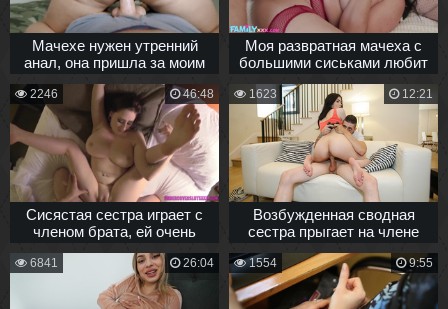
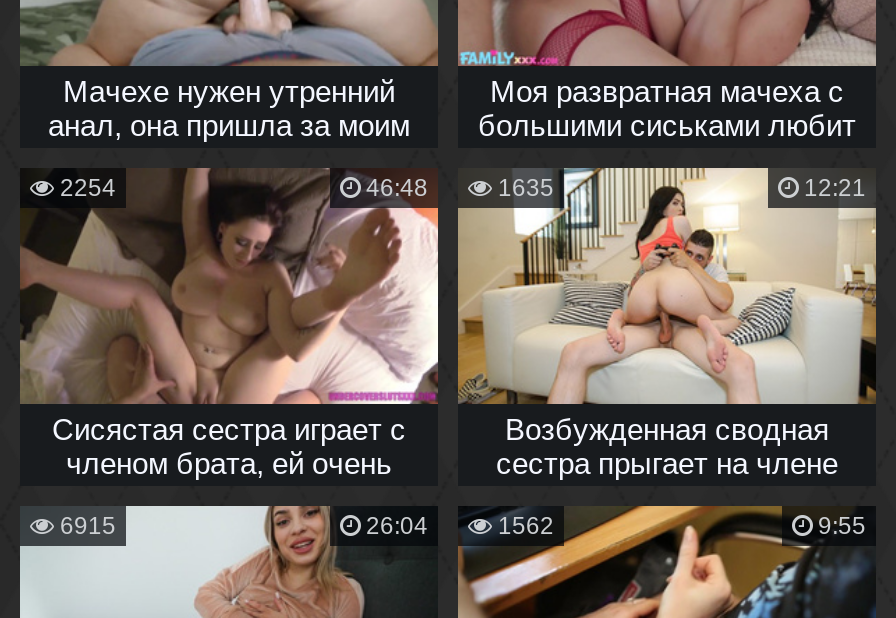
- 2246
+ 2254

- 1623
+ 1635

- 6841
+ 6915

- 1554
+ 1562
